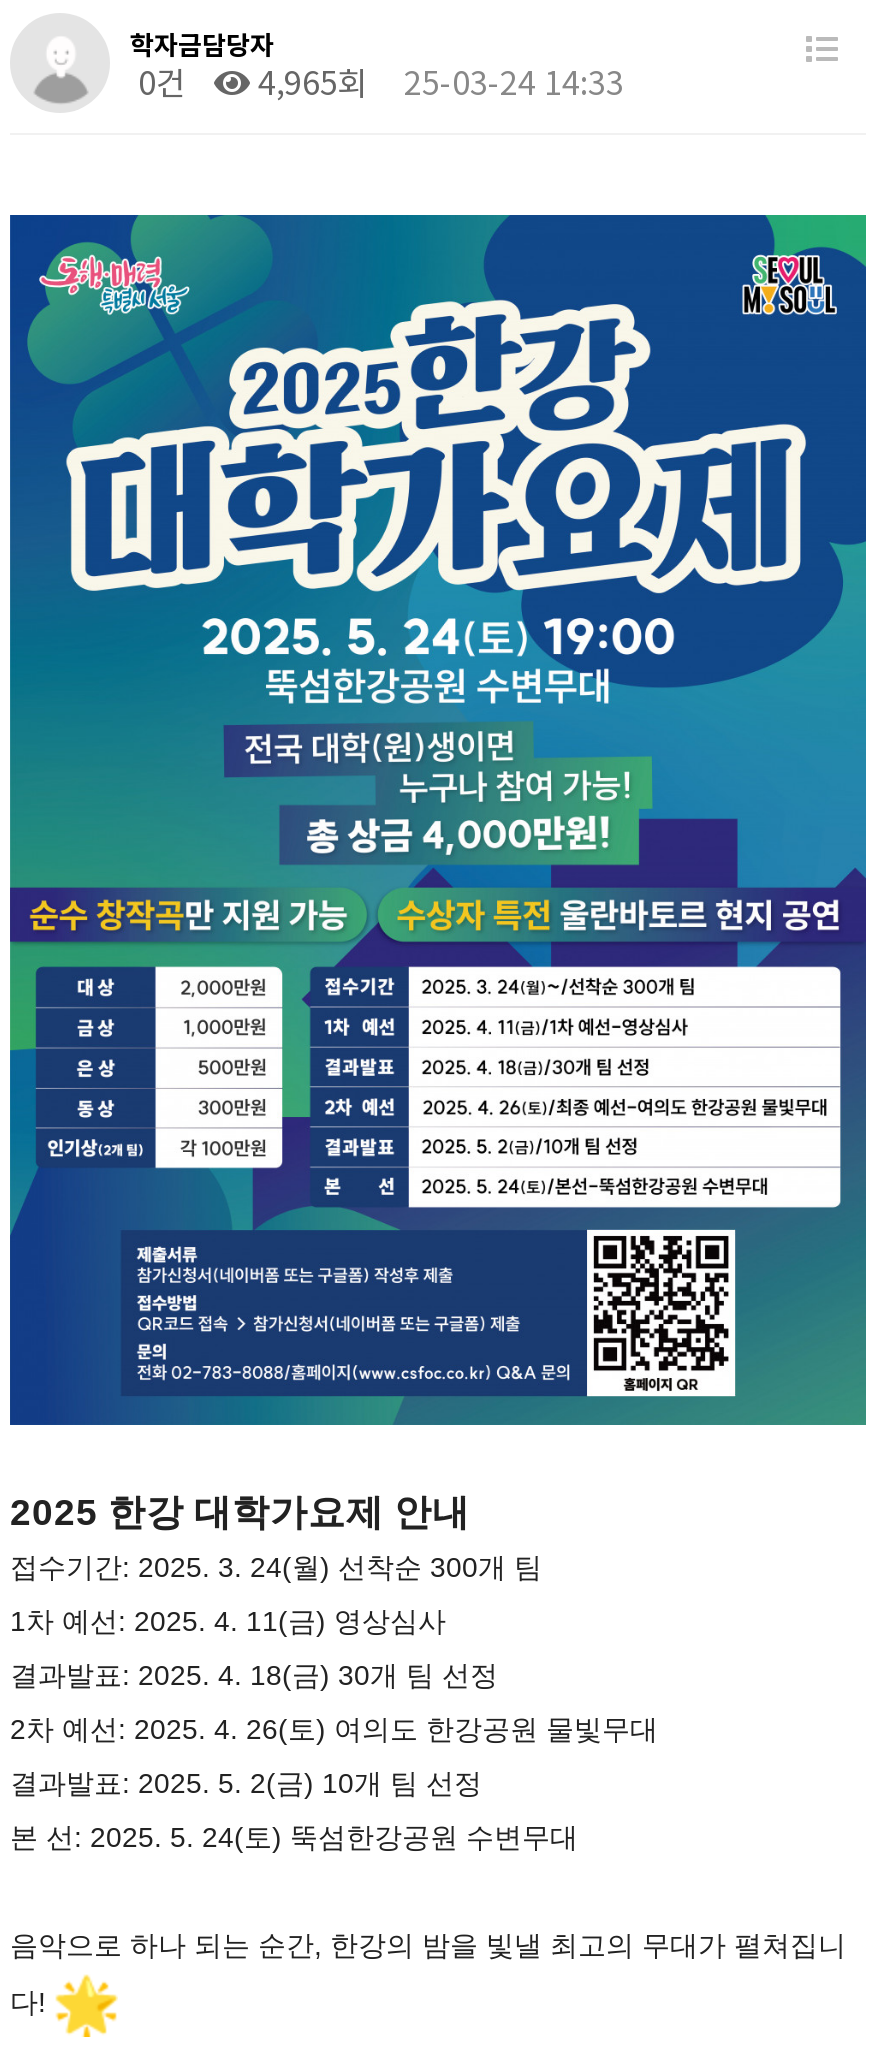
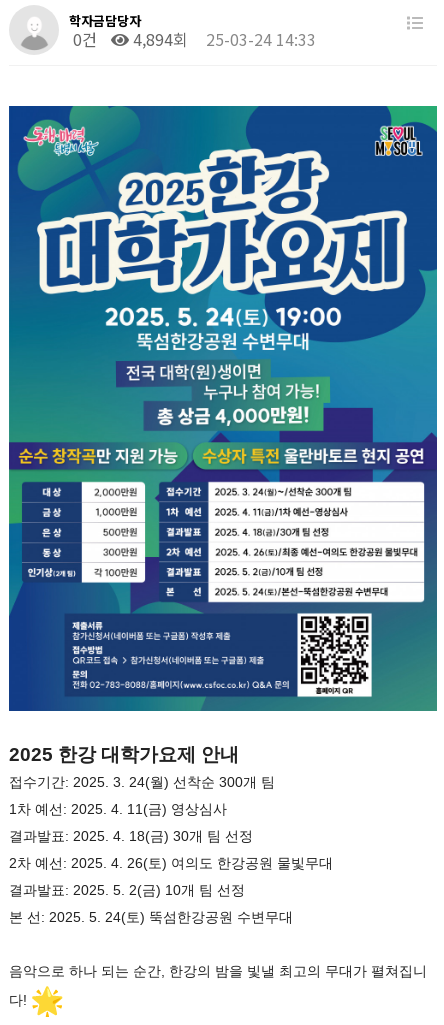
- 0건 4,965회 25-03-24 14:33
+ 0건 4,894회 25-03-24 14:33
